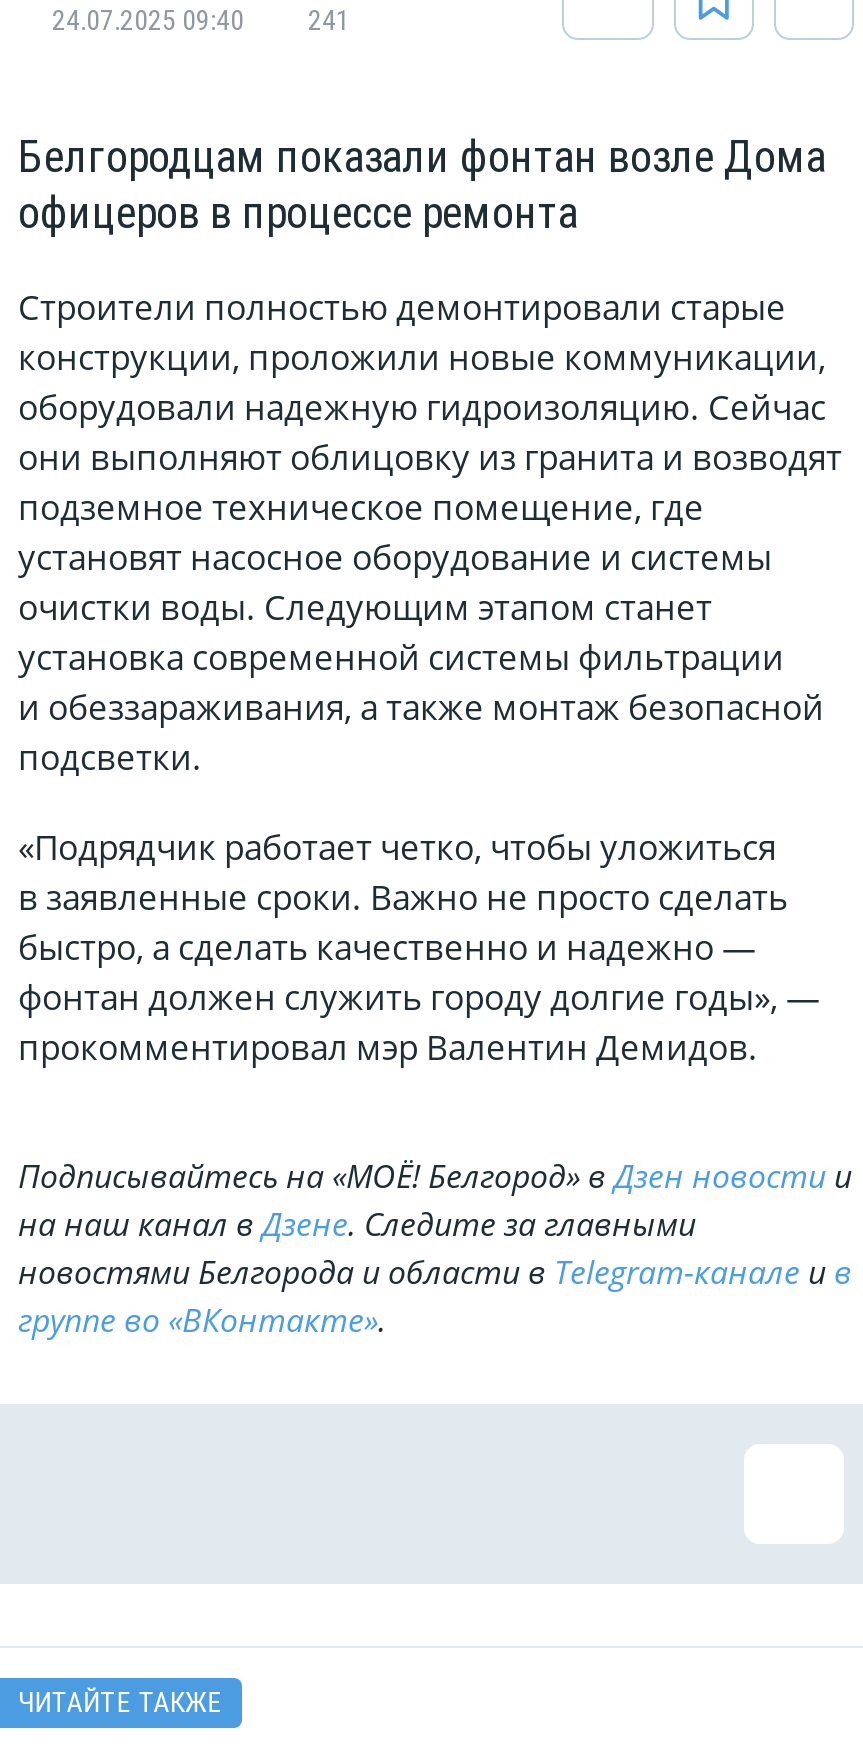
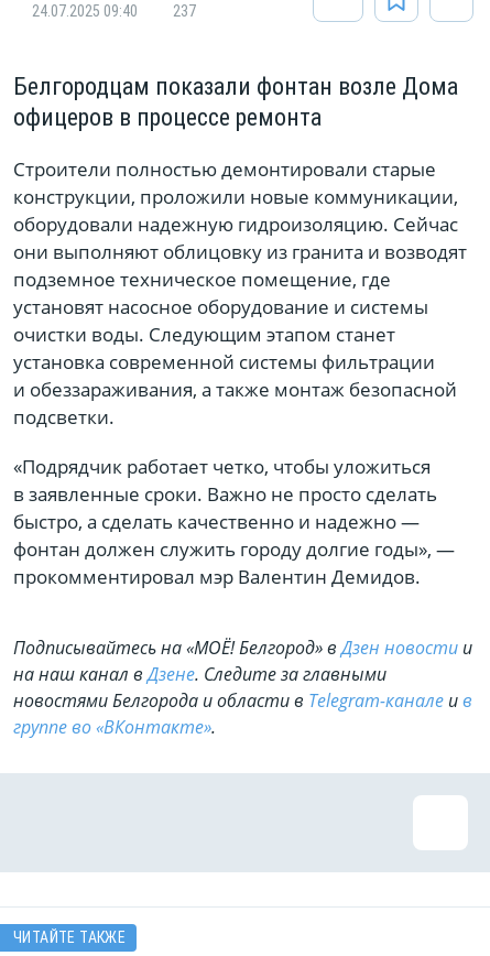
- 241
+ 237
